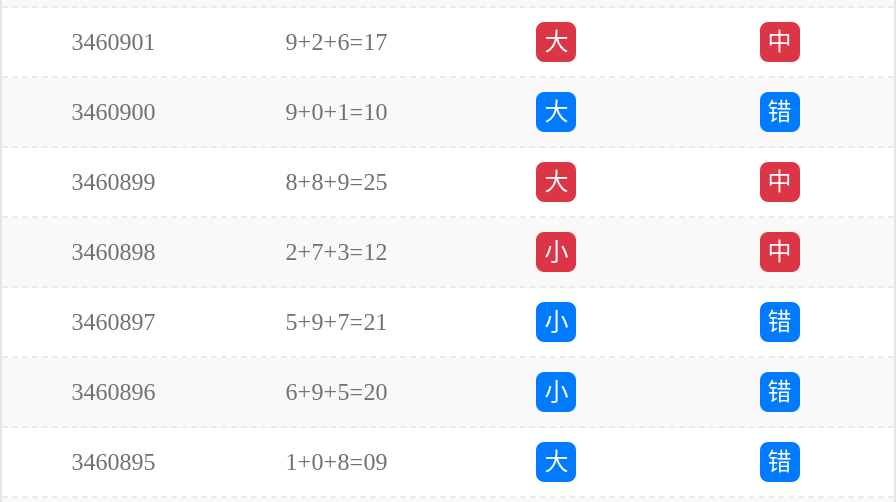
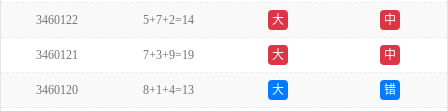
- 3460901
+ 3460122

- 9+2+6=17
+ 5+7+2=14

- 3460900
- 9+0+1=10
- 大
- 错
- 3460899
- 8+8+9=25
+ 3460121
+ 7+3+9=19

- 3460898
- 2+7+3=12
- 小
- 中
- 3460897
- 5+9+7=21
- 小
- 错
- 3460896
- 6+9+5=20
- 小
- 错
- 3460895
- 1+0+8=09
+ 3460120
+ 8+1+4=13
